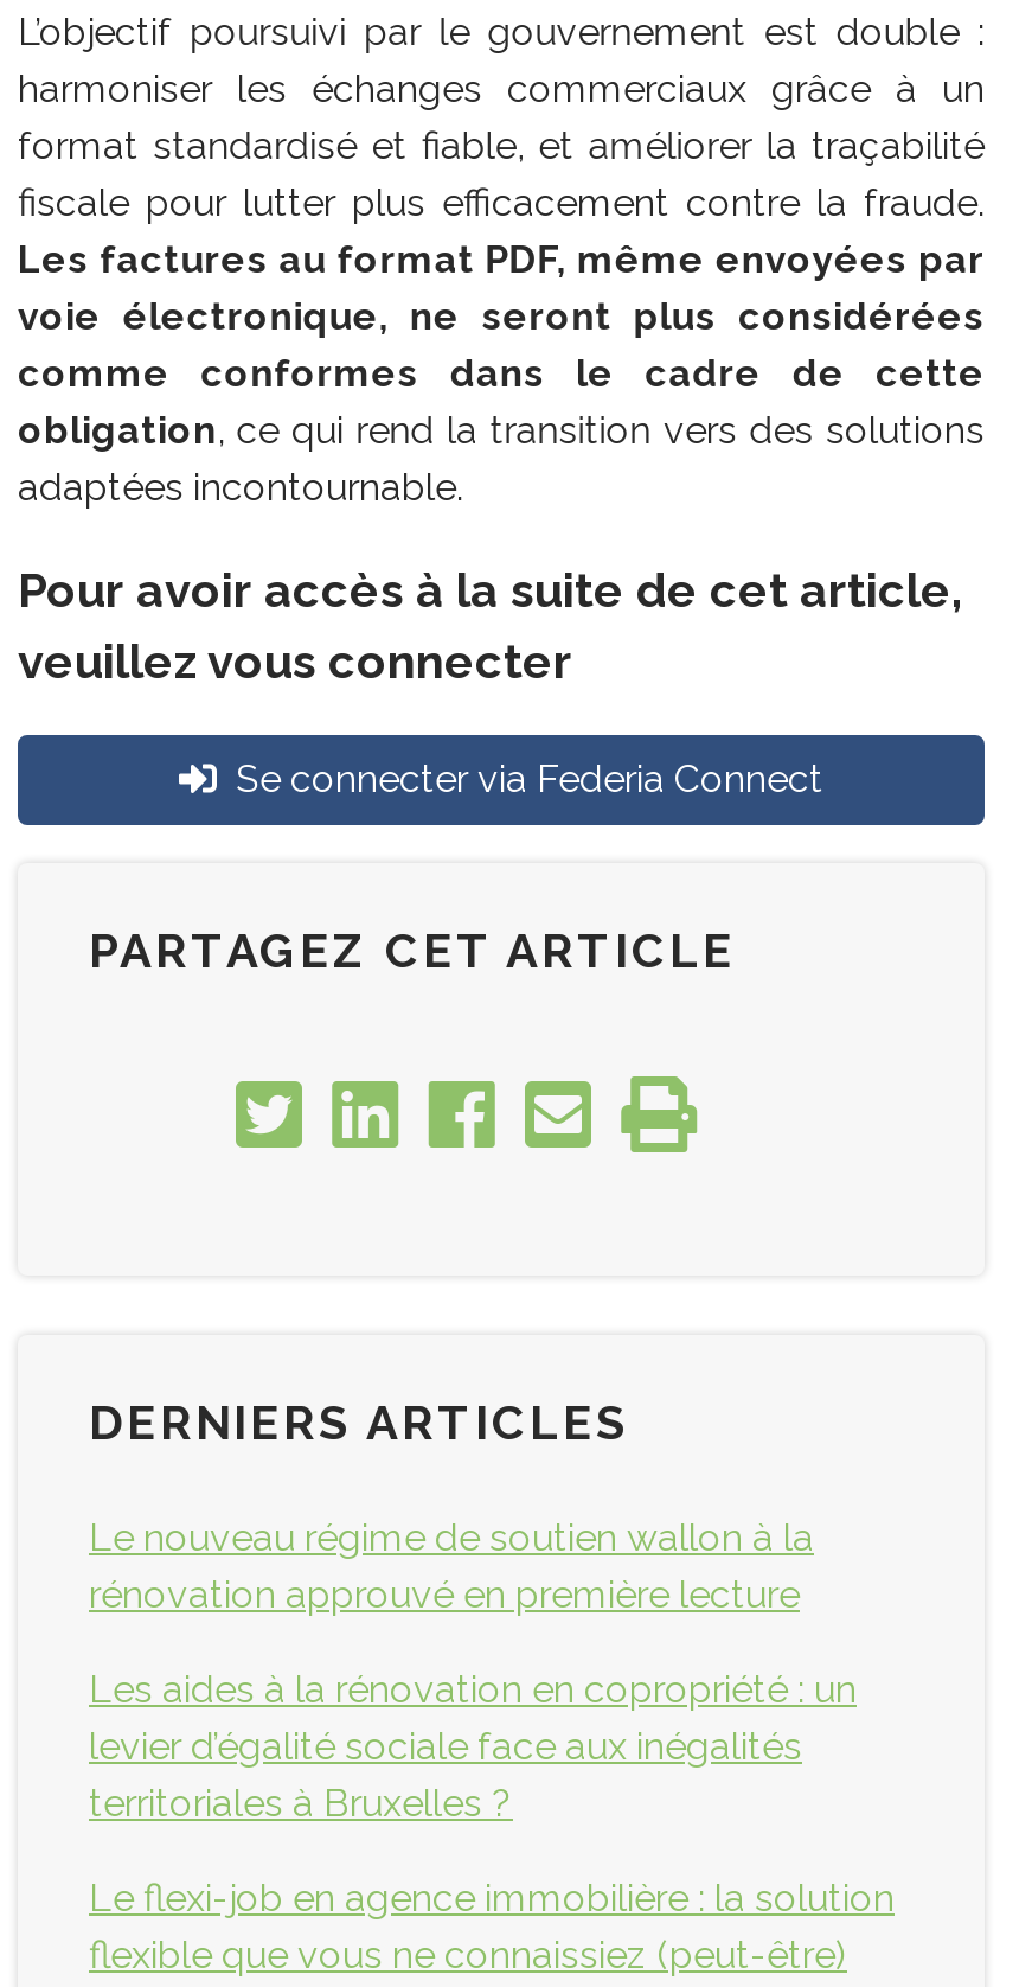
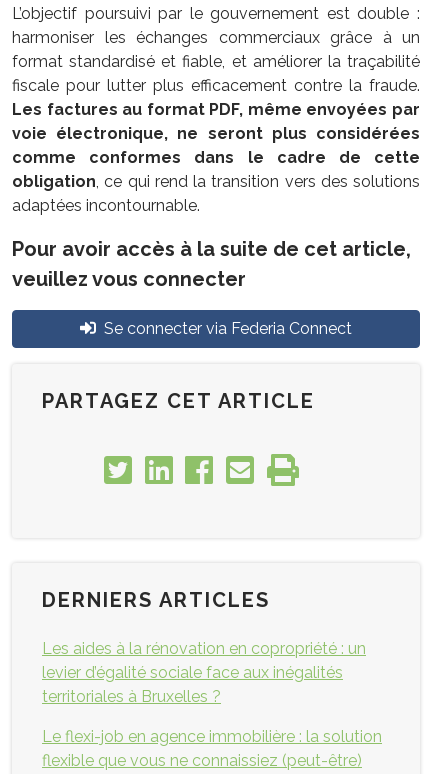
- Le nouveau régime de soutien wallon à la
- rénovation approuvé en première lecture
